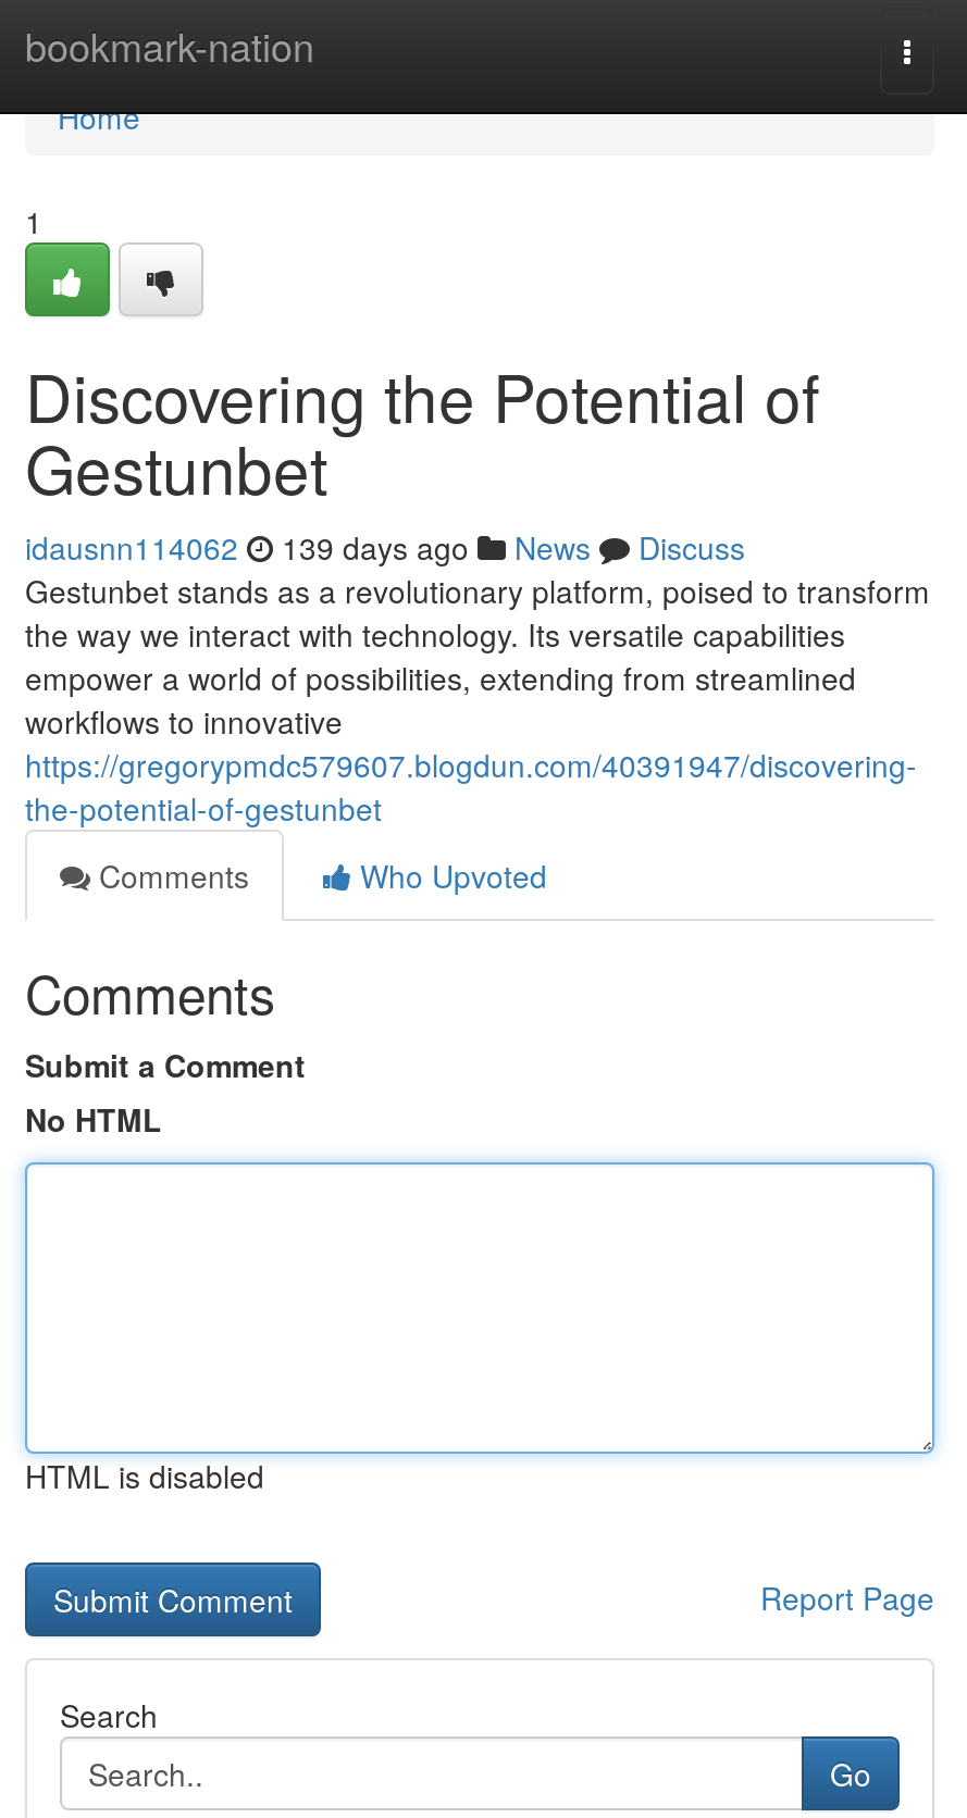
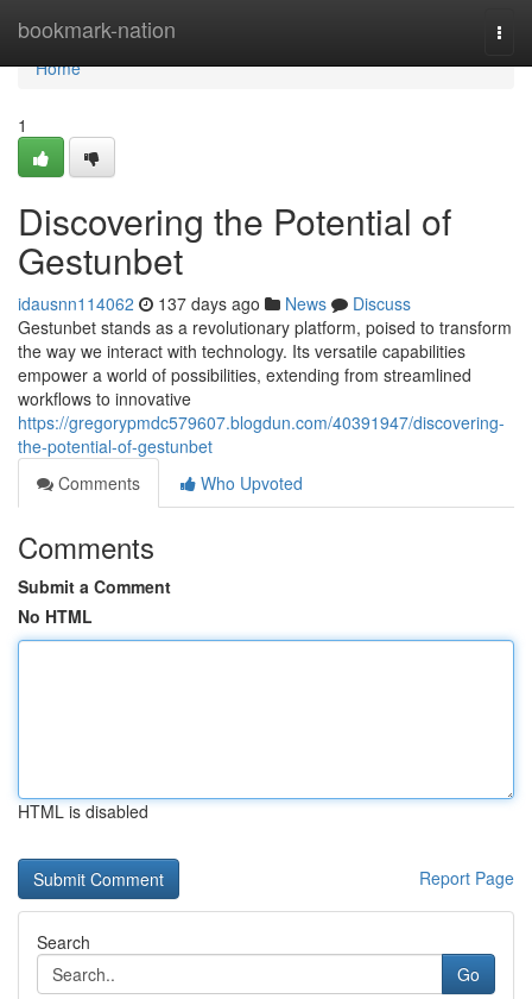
- idausnn114062 139 days ago News Discuss
+ idausnn114062 137 days ago News Discuss
